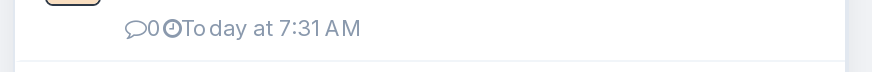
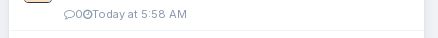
- 0 Today at 7:31 AM
+ 0 Today at 5:58 AM
